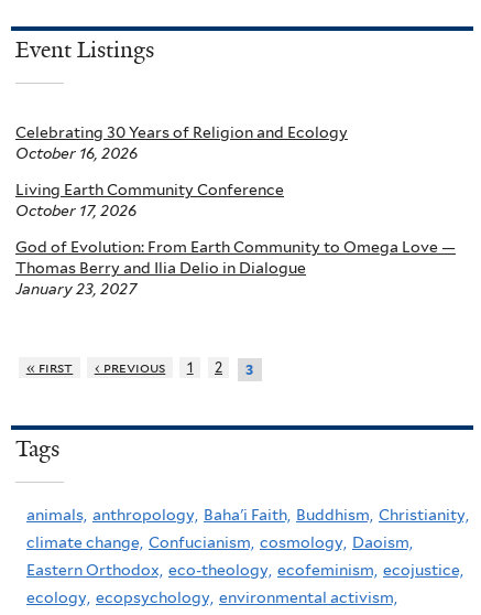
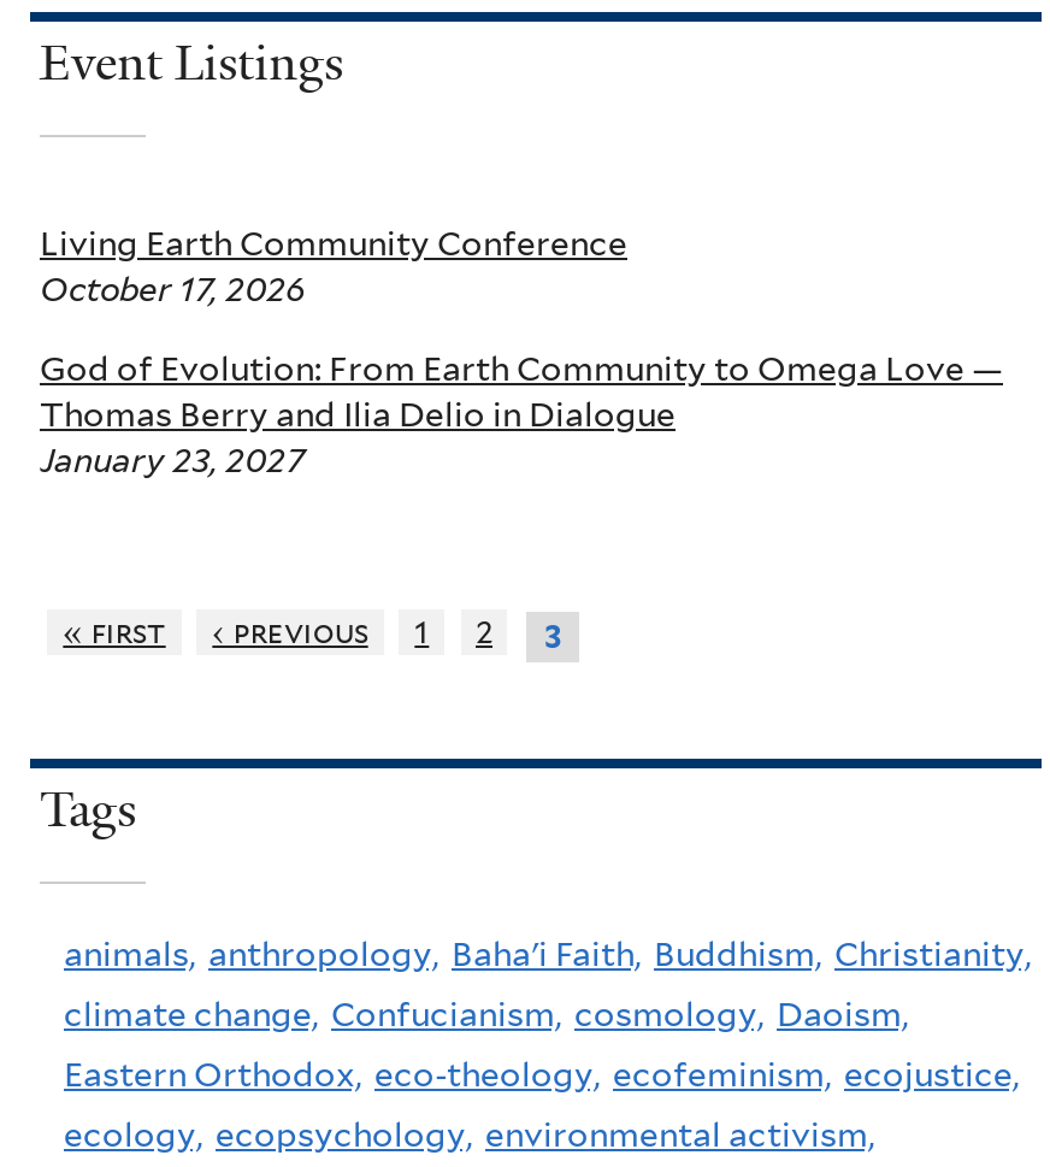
- Celebrating 30 Years of Religion and Ecology
- October 16, 2026
